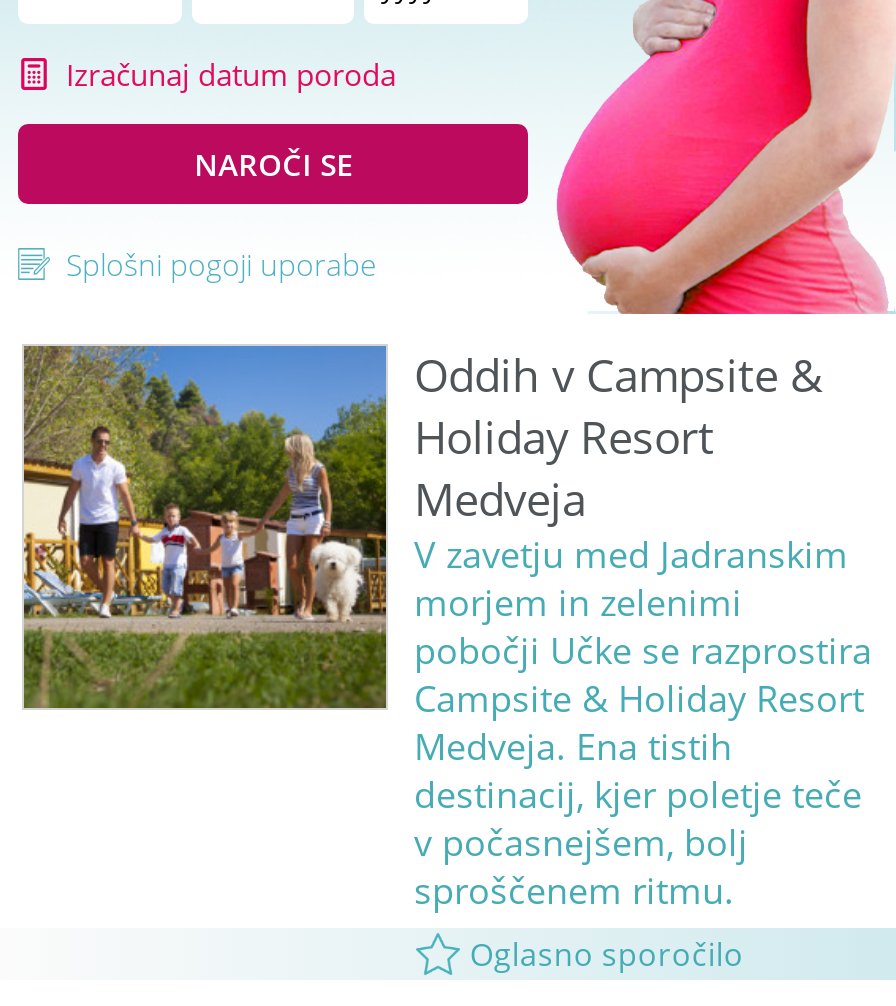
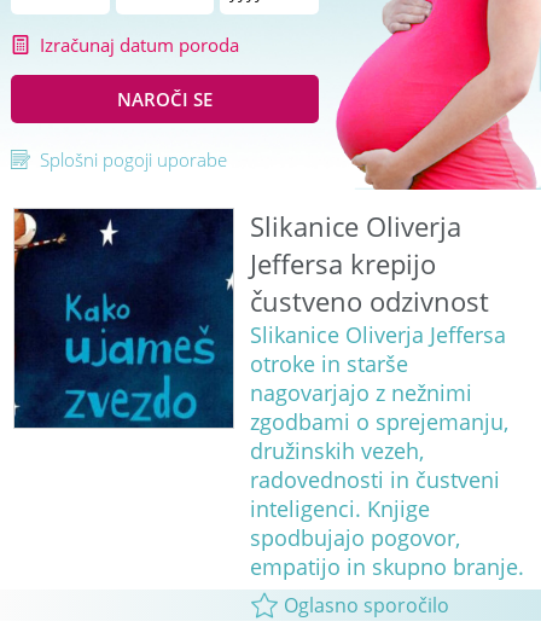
- [image]
- Oddih v Campsite &
- Holiday Resort
- Medveja
- V zavetju med Jadranskim
- morjem in zelenimi
- pobočji Učke se razprostira
- Campsite & Holiday Resort
- Medveja. Ena tistih
- destinacij, kjer poletje teče
- v počasnejšem, bolj
- sproščenem ritmu.
+ [image]
+ Slikanice Oliverja
+ Jeffersa krepijo
+ čustveno odzivnost
+ Slikanice Oliverja Jeffersa
+ otroke in starše
+ nagovarjajo z nežnimi
+ zgodbami o sprejemanju,
+ družinskih vezeh,
+ radovednosti in čustveni
+ inteligenci. Knjige
+ spodbujajo pogovor,
+ empatijo in skupno branje.
